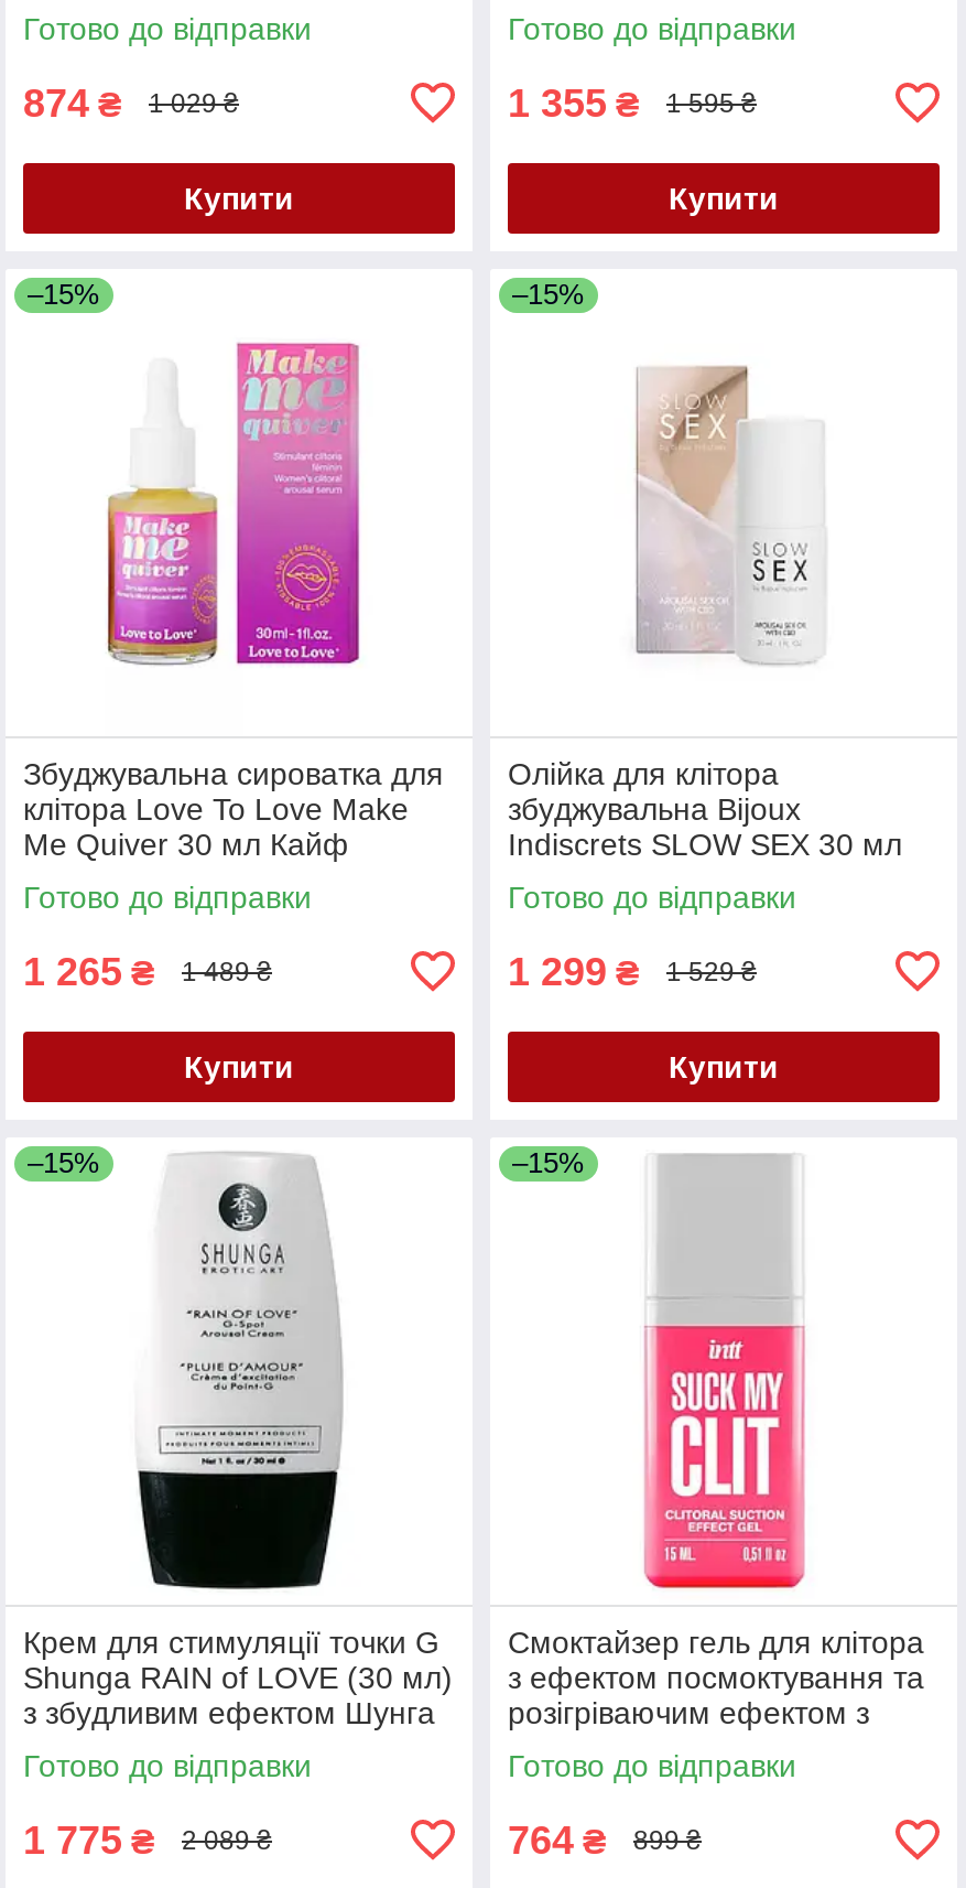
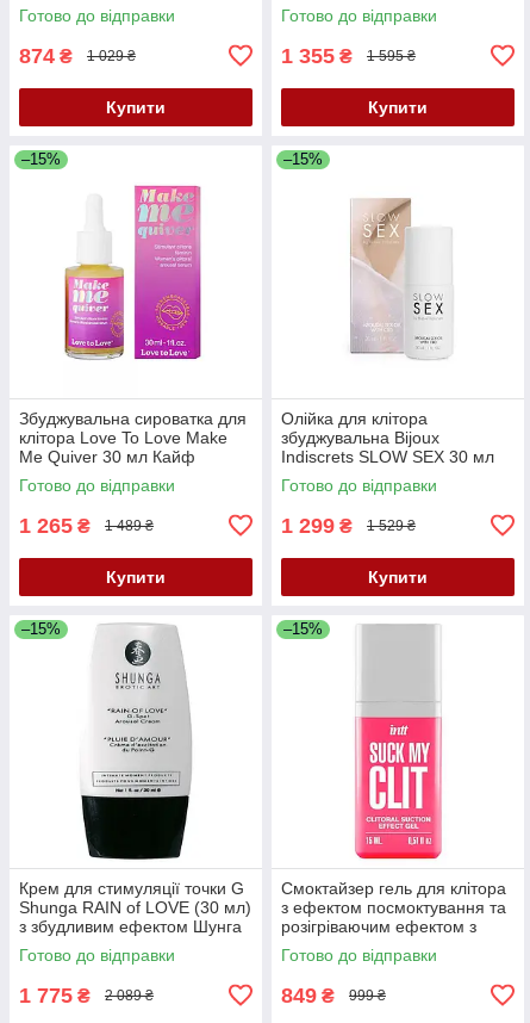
- 764 ₴
+ 849 ₴

- 899 ₴
+ 999 ₴
